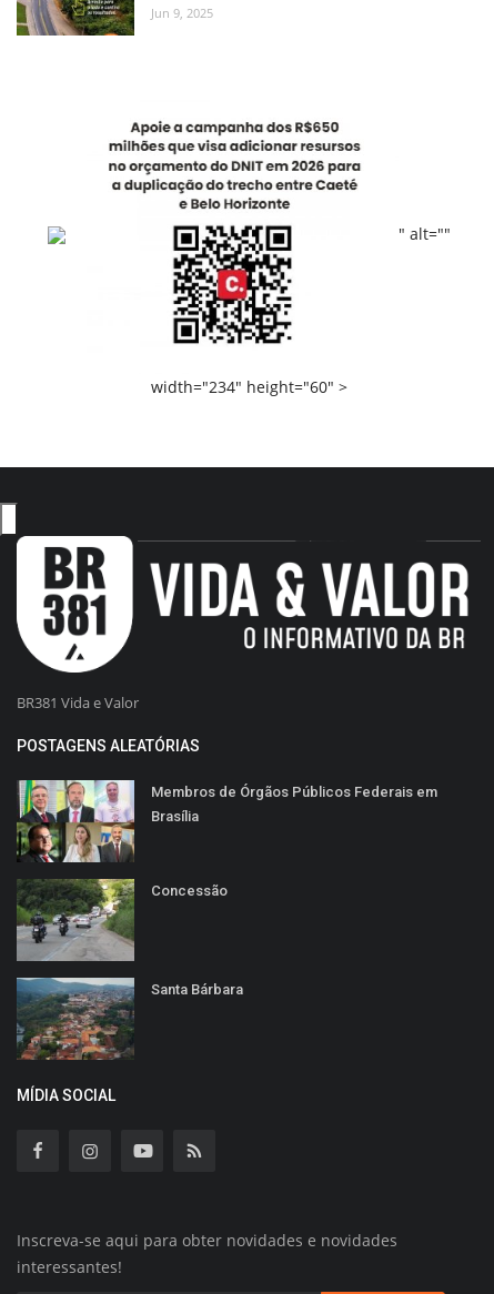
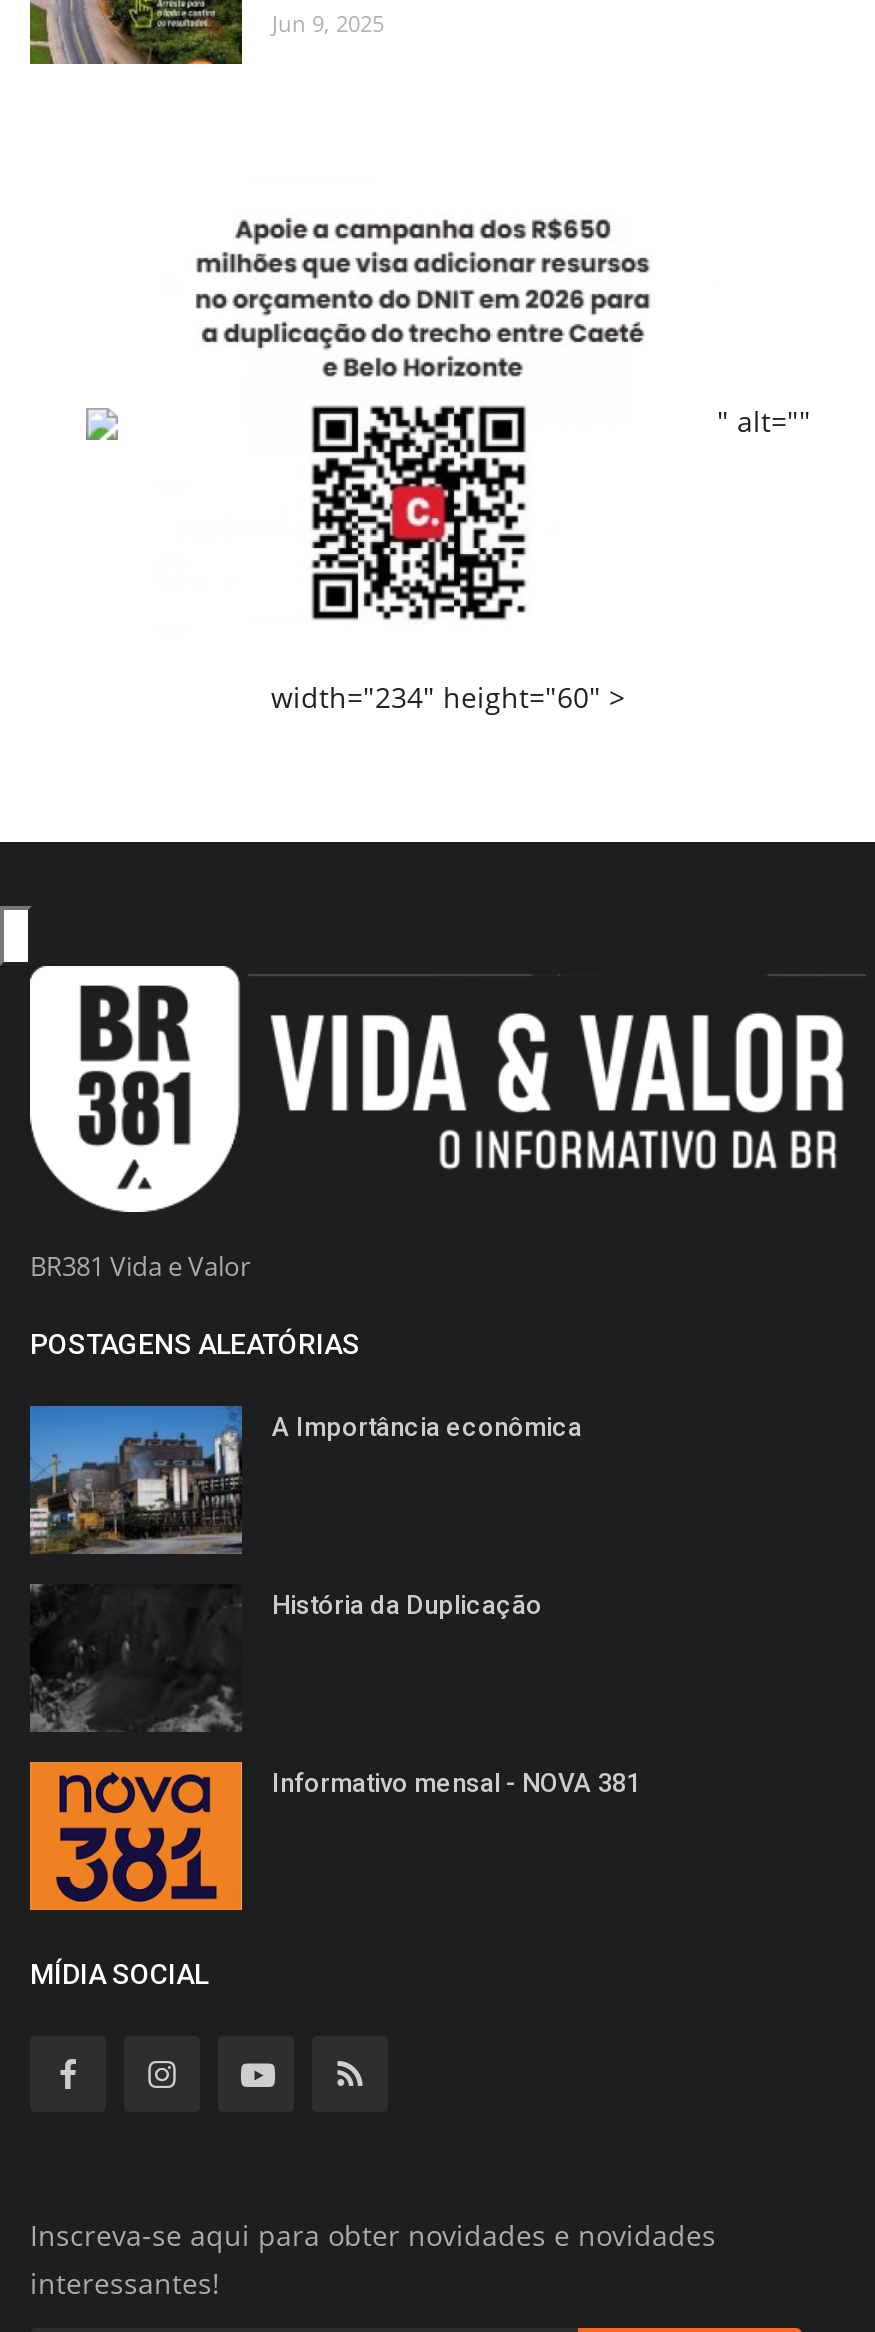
- [image]
- Membros de Órgãos Públicos Federais em
- Brasília
+ [image]
+ A Importância econômica

- [image]
- Concessão
+ [image]
+ História da Duplicação

- [image]
- Santa Bárbara
+ [image]
+ Informativo mensal - NOVA 381
